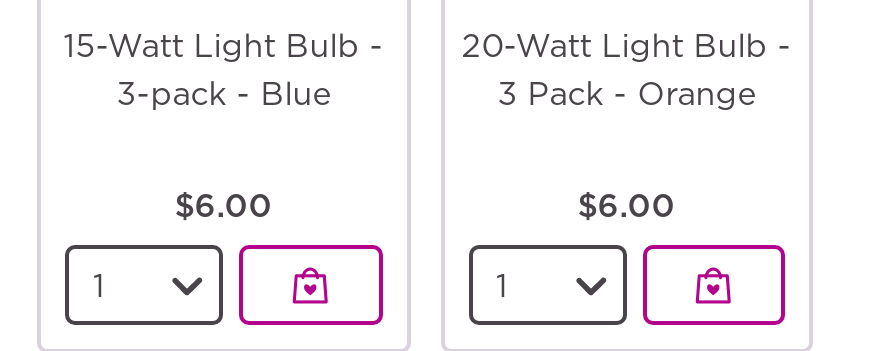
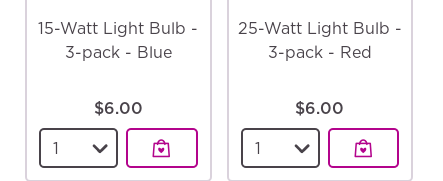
- 20-Watt Light Bulb -
- 3 Pack - Orange
+ 25-Watt Light Bulb -
+ 3-pack - Red
